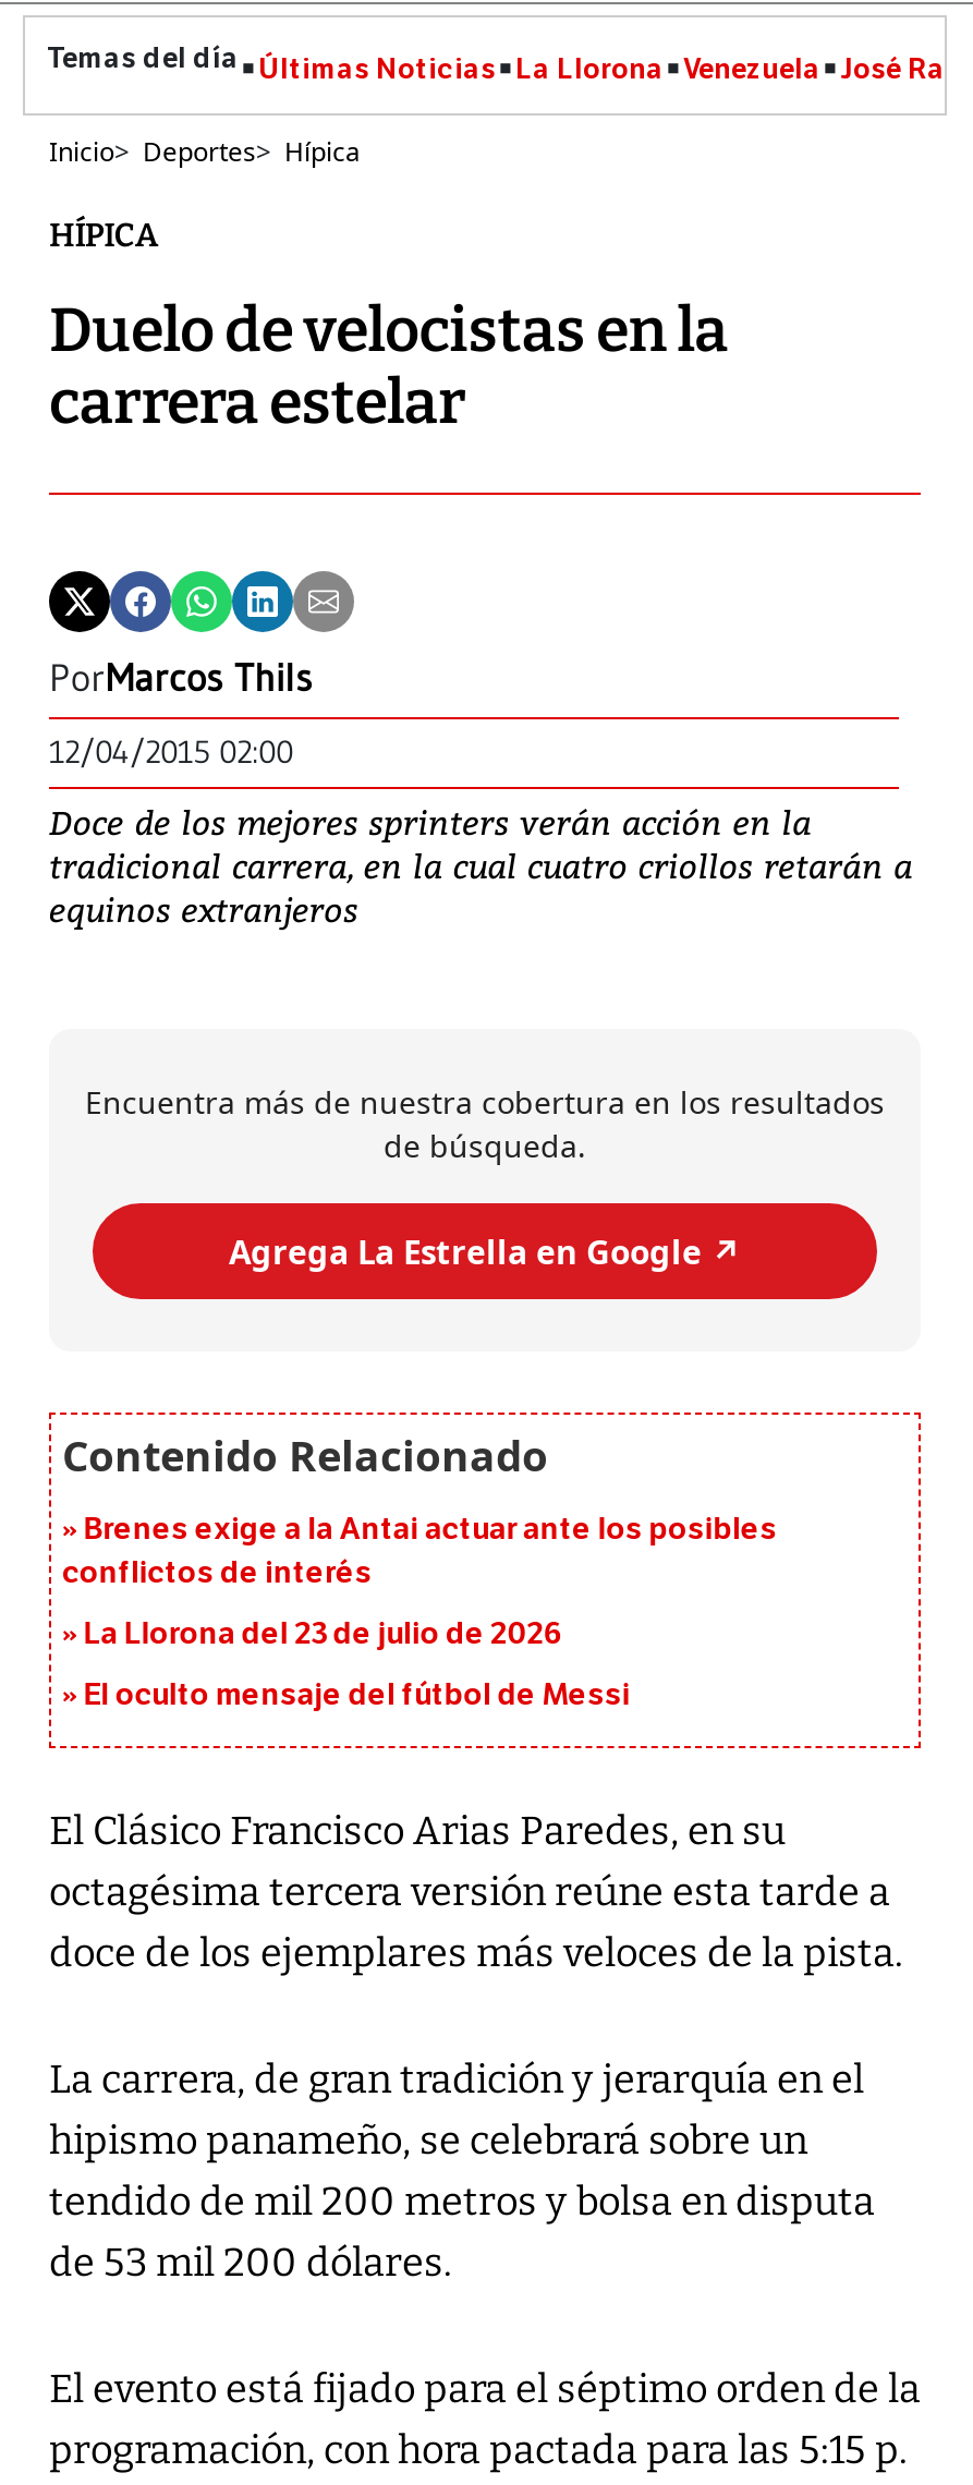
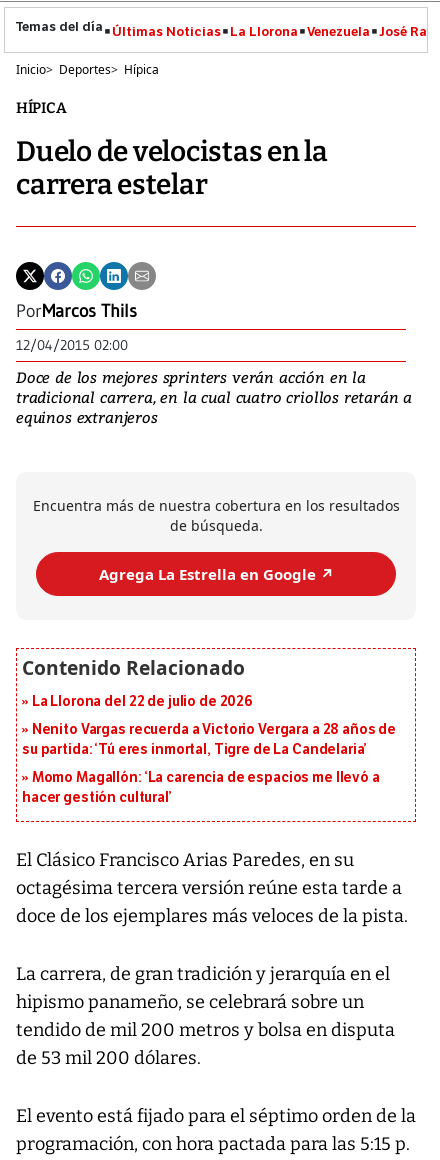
- Brenes exige a la Antai actuar ante los posibles
- conflictos de interés
+ La Llorona del 22 de julio de 2026

- La Llorona del 23 de julio de 2026
+ Nenito Vargas recuerda a Victorio Vergara a 28 años de
+ su partida: ‘Tú eres inmortal, Tigre de La Candelaria’

- El oculto mensaje del fútbol de Messi
+ Momo Magallón: ‘La carencia de espacios me llevó a
+ hacer gestión cultural’
